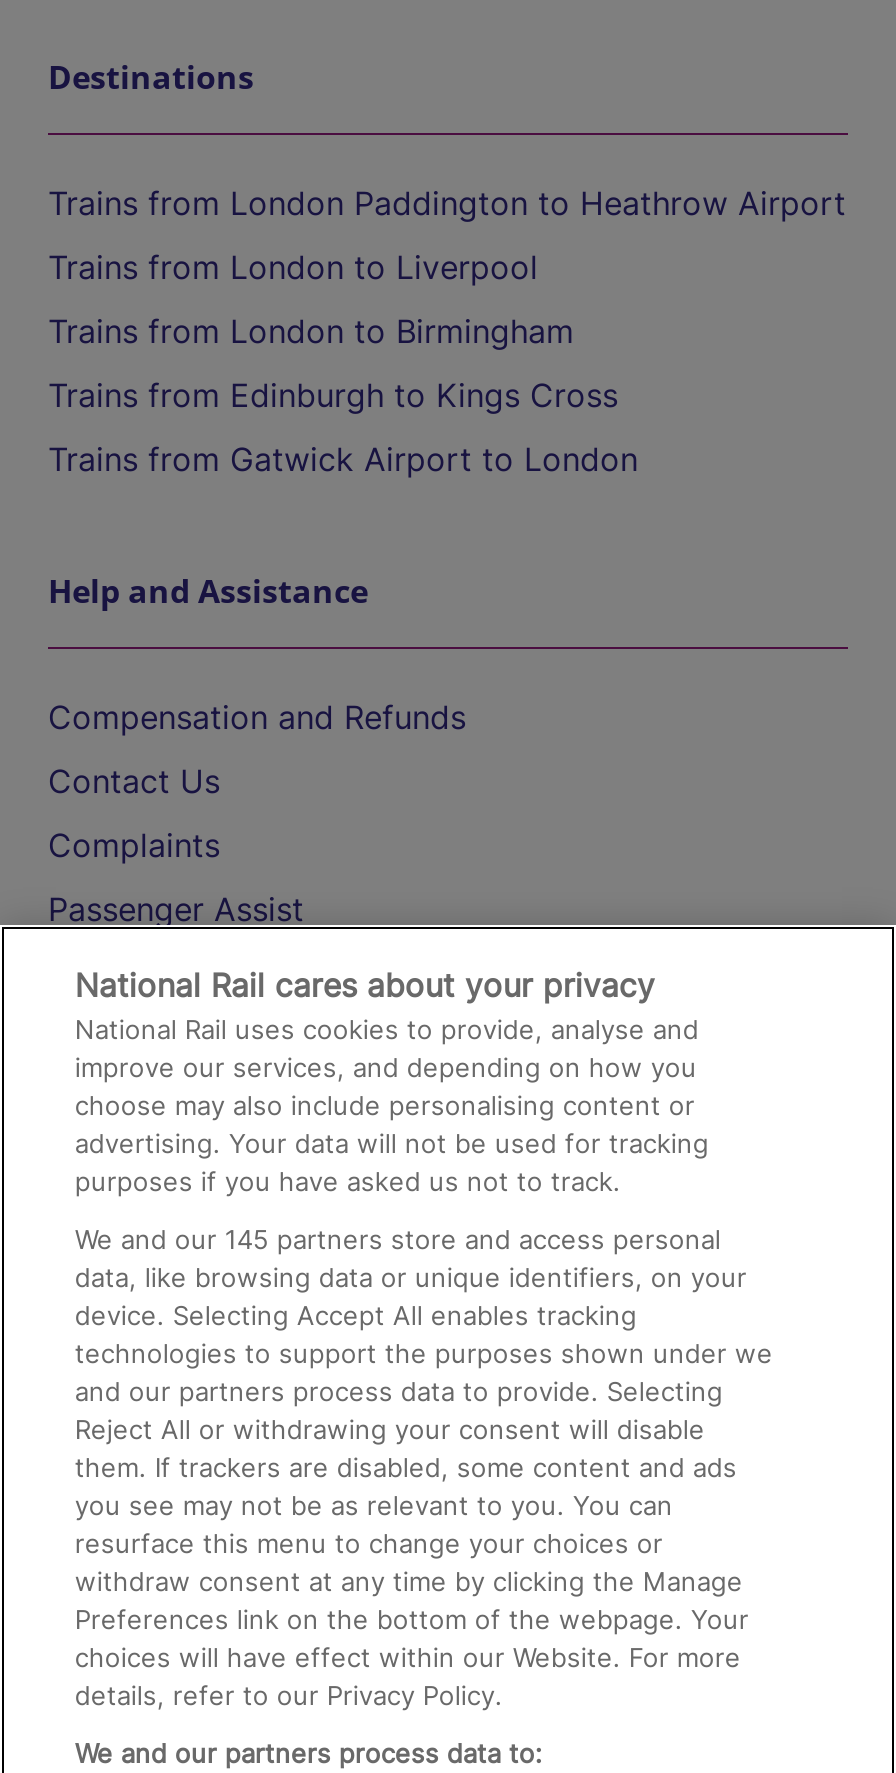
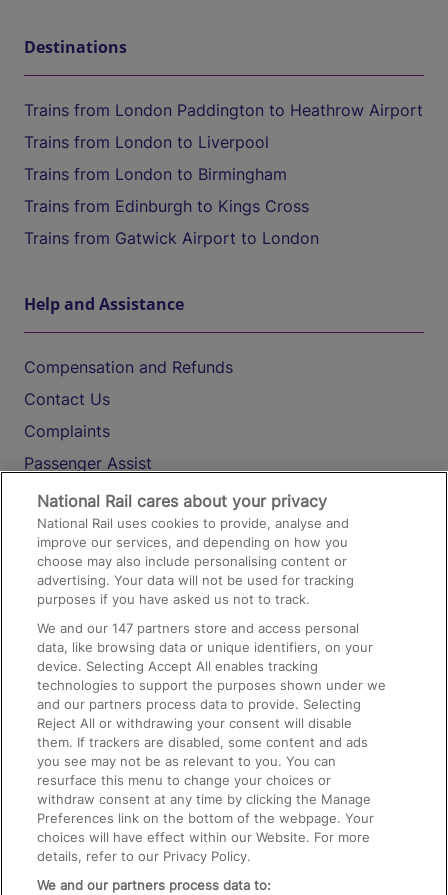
- We and our 145 partners store and access personal
+ We and our 147 partners store and access personal
